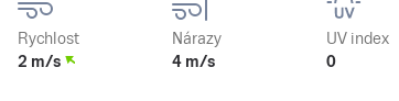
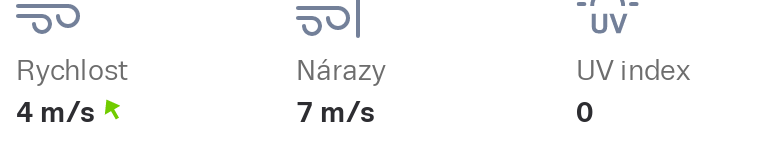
- 2 m/s
+ 4 m/s

- 4 m/s
+ 7 m/s
